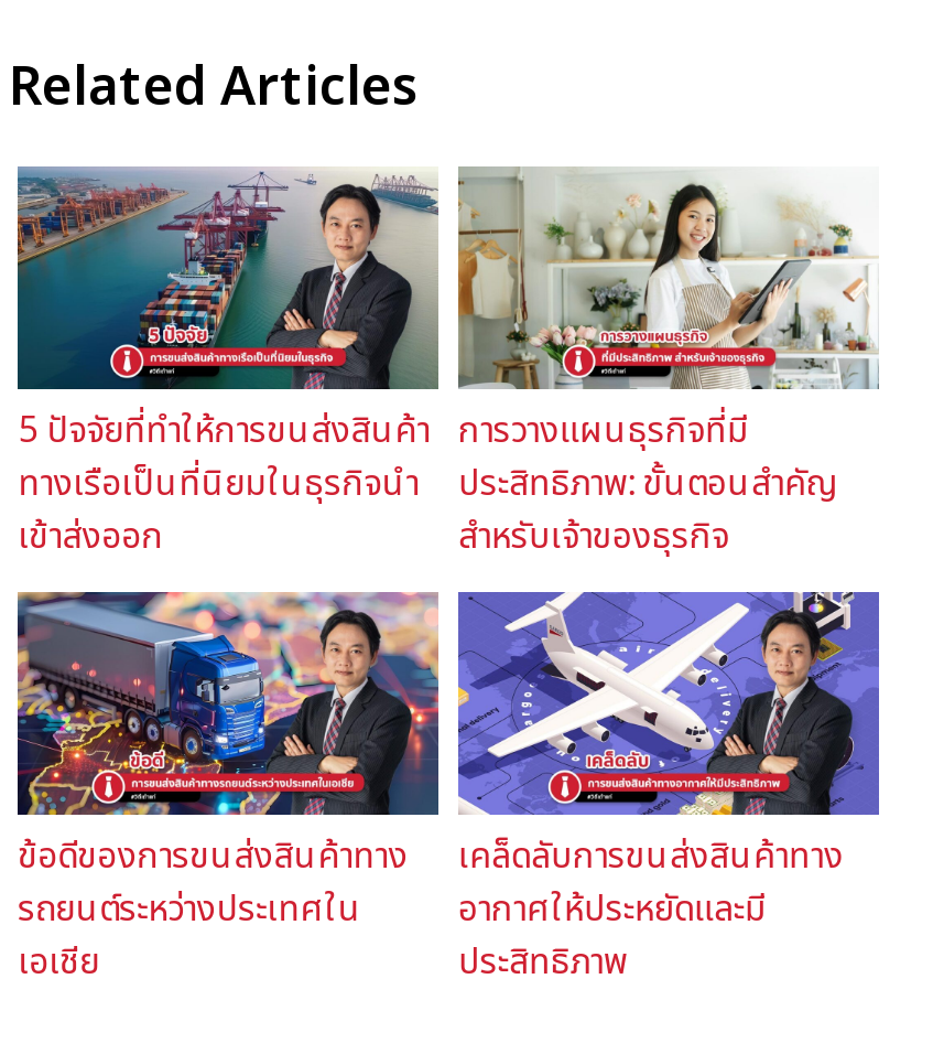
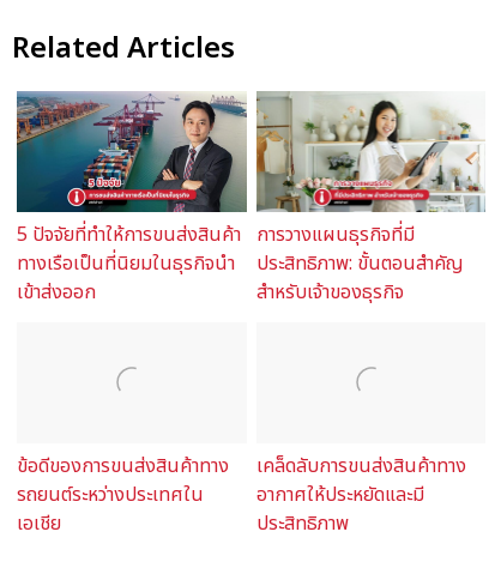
- [image]

- [image]
